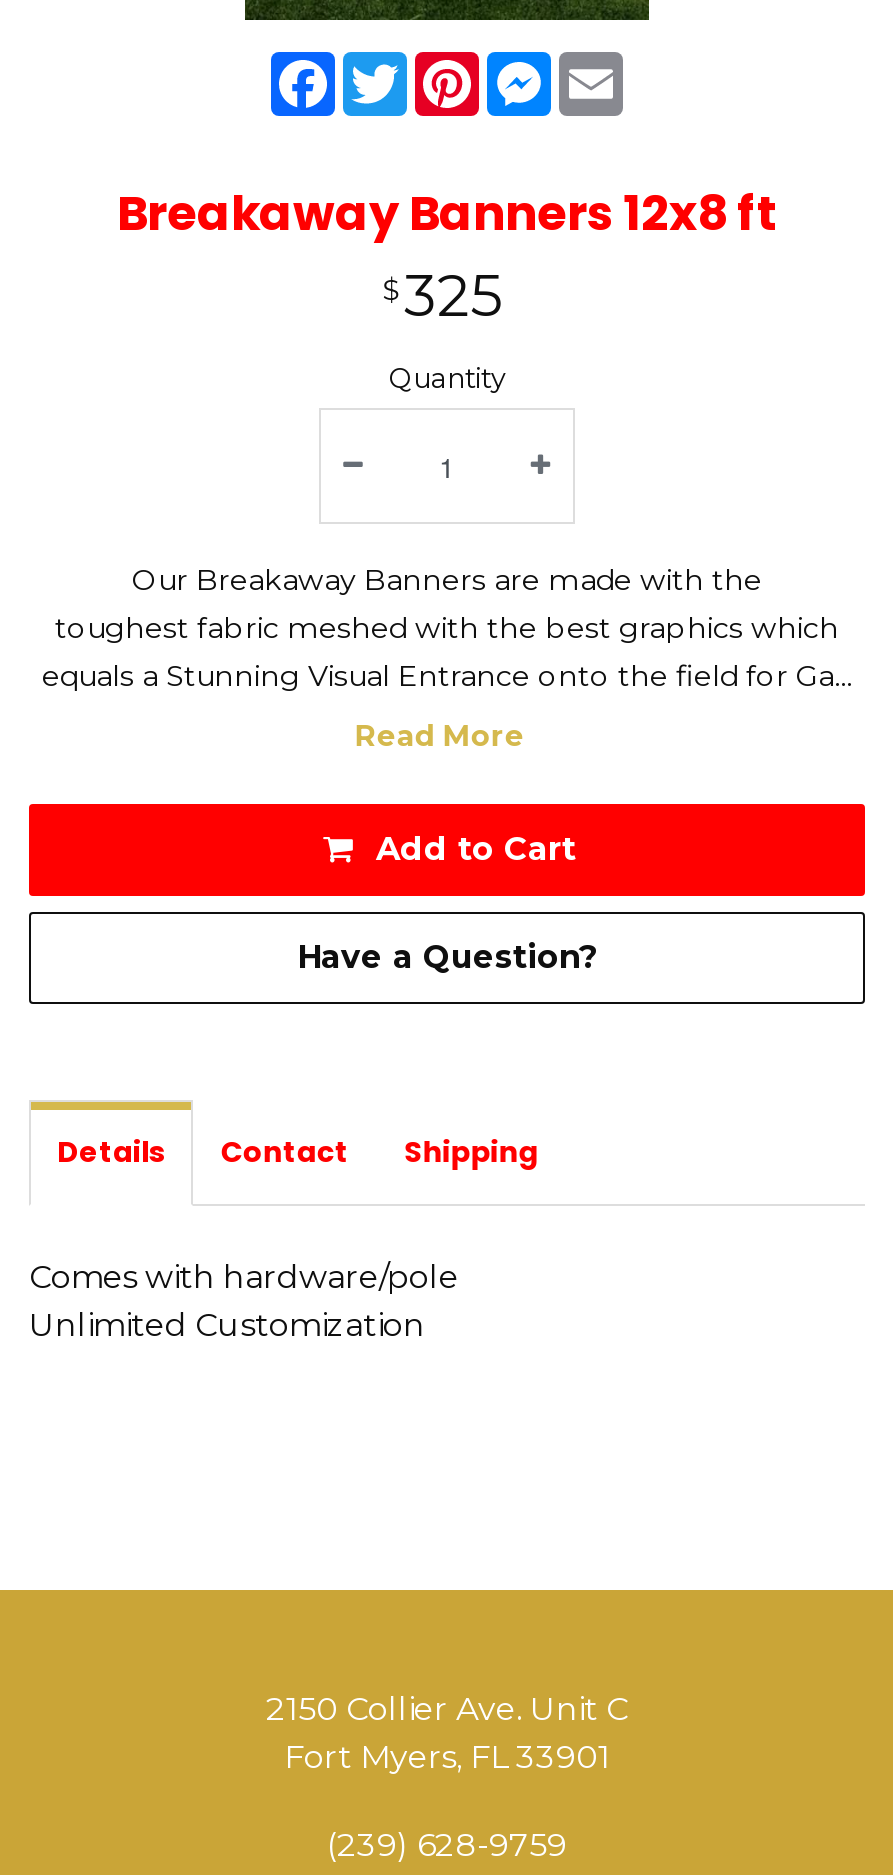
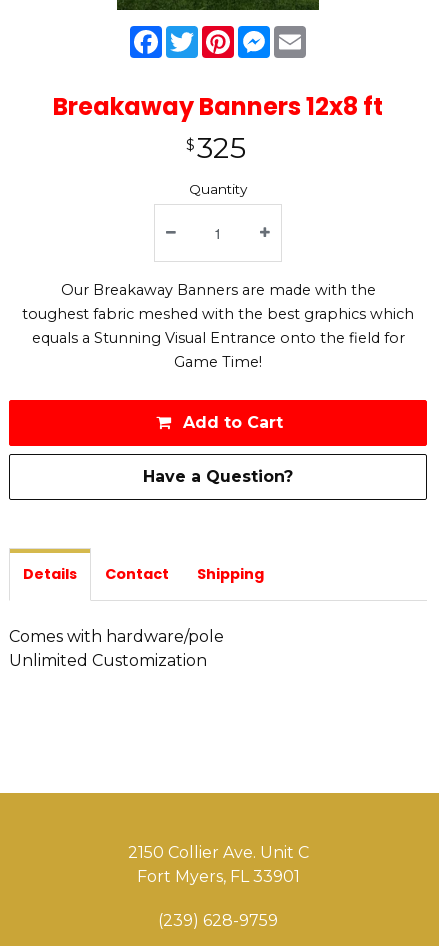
- equals a Stunning Visual Entrance onto the field for Ga…
- Read More
+ equals a Stunning Visual Entrance onto the field for
+ Game Time!
